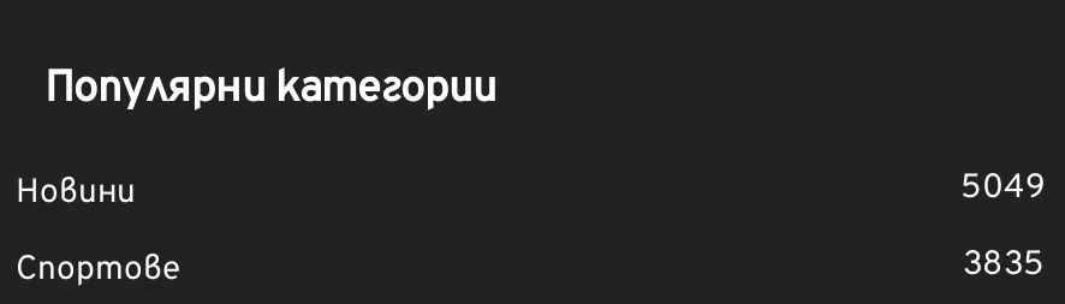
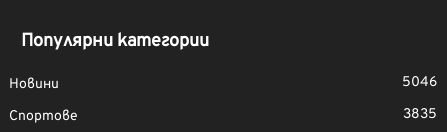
- 5049
+ 5046
